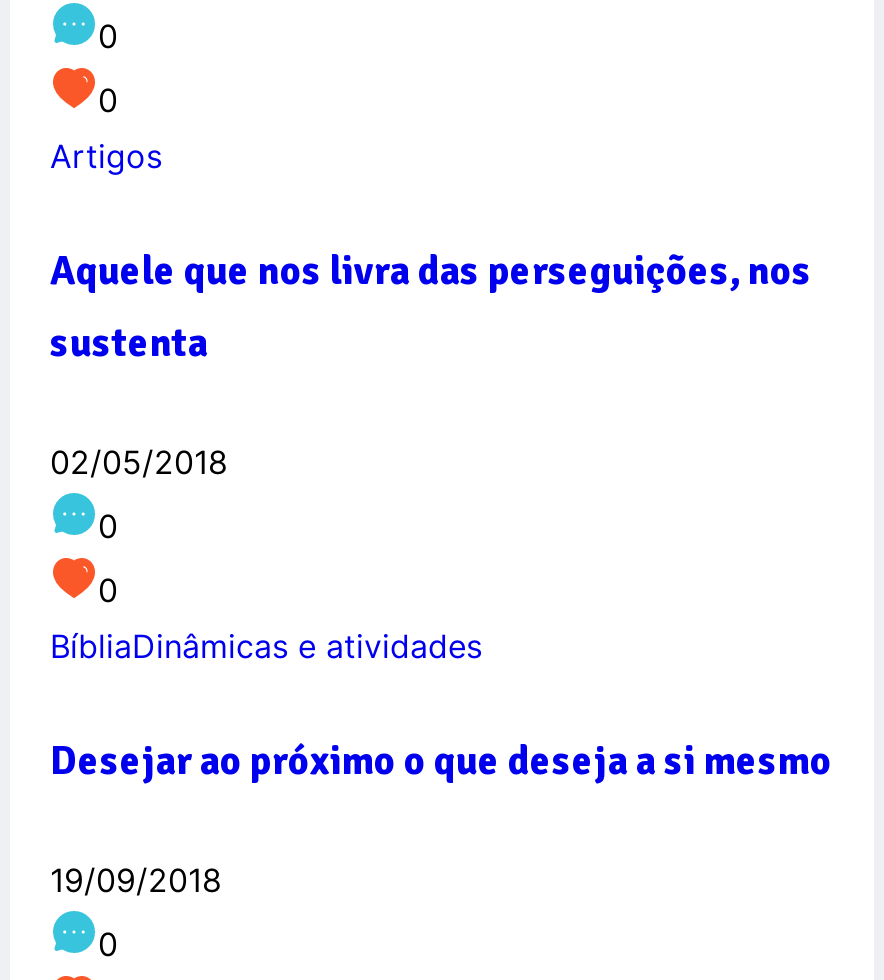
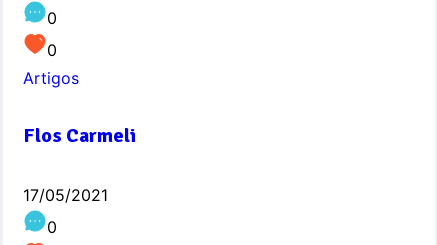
- Aquele que nos livra das perseguições, nos
- sustenta
- 02/05/2018
- 0
- 0
- BíbliaDinâmicas e atividades
- Desejar ao próximo o que deseja a si mesmo
- 19/09/2018
+ Flos Carmeli
+ 17/05/2021
